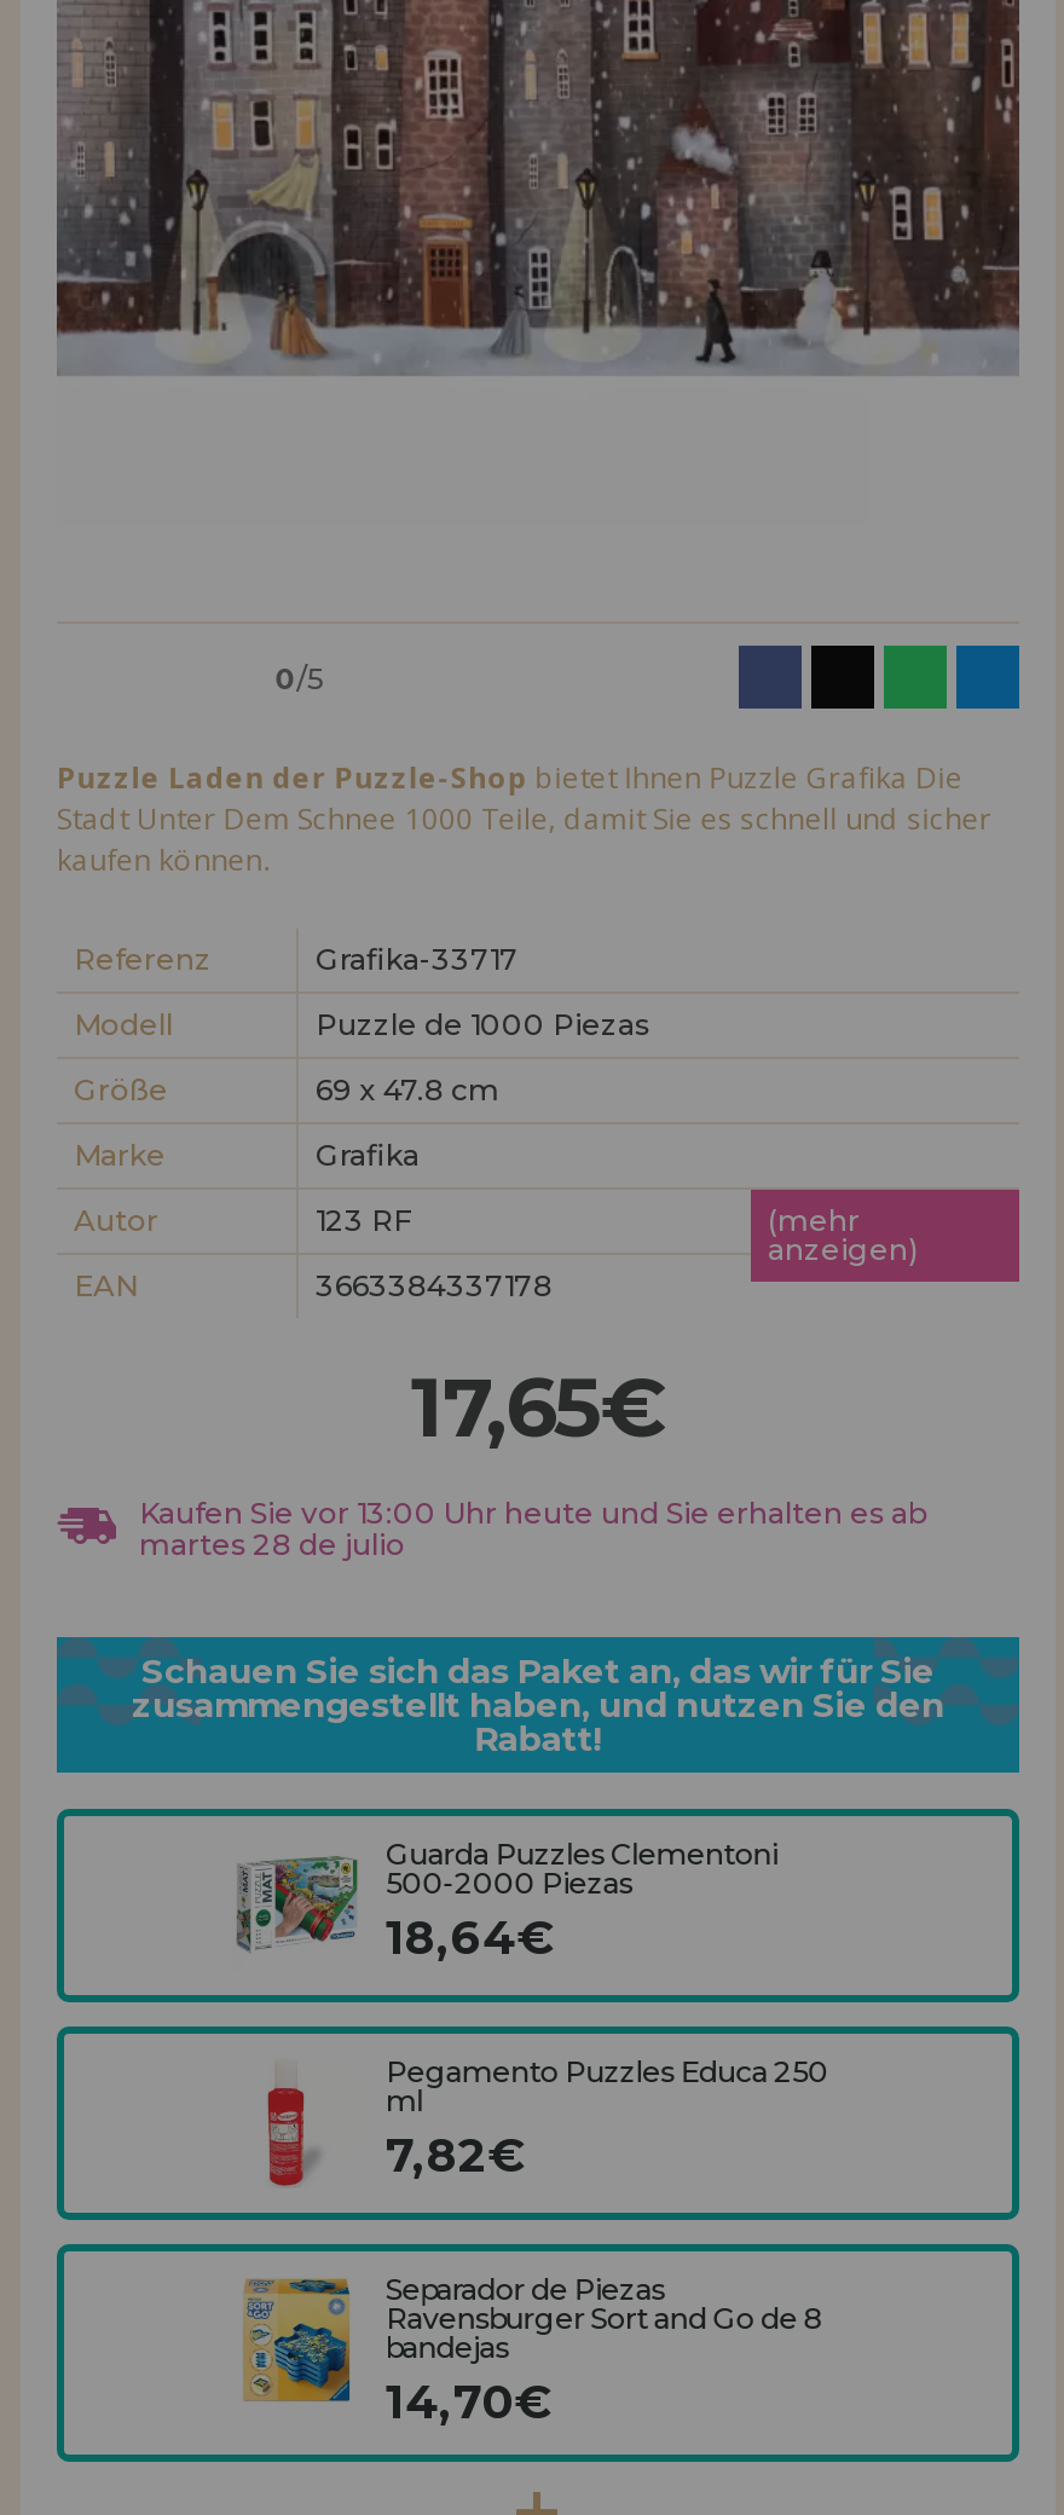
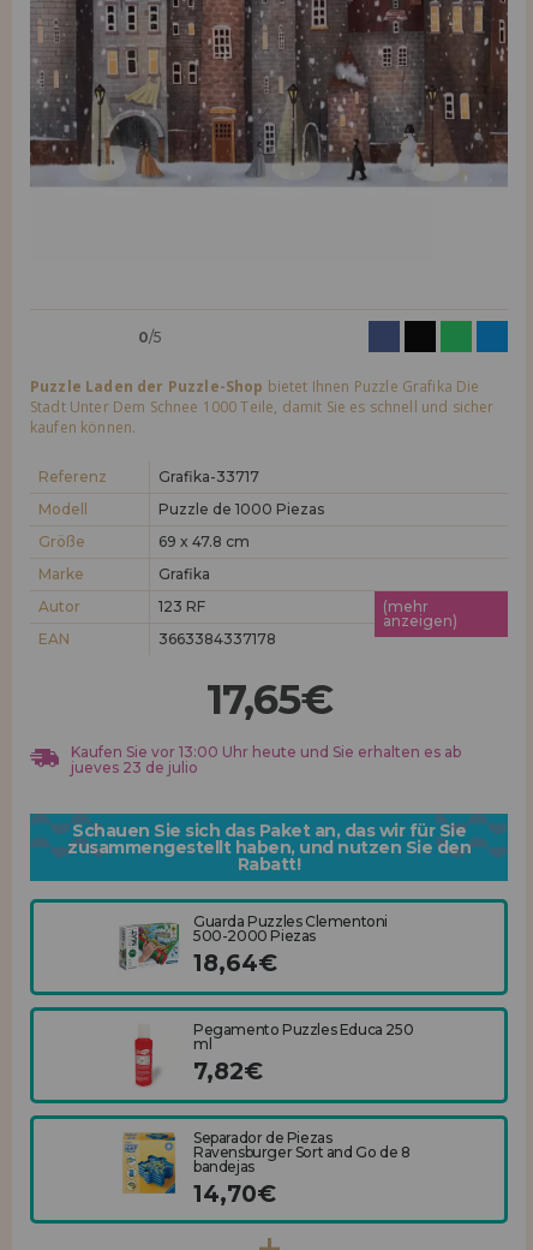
- martes 28 de julio
+ jueves 23 de julio
